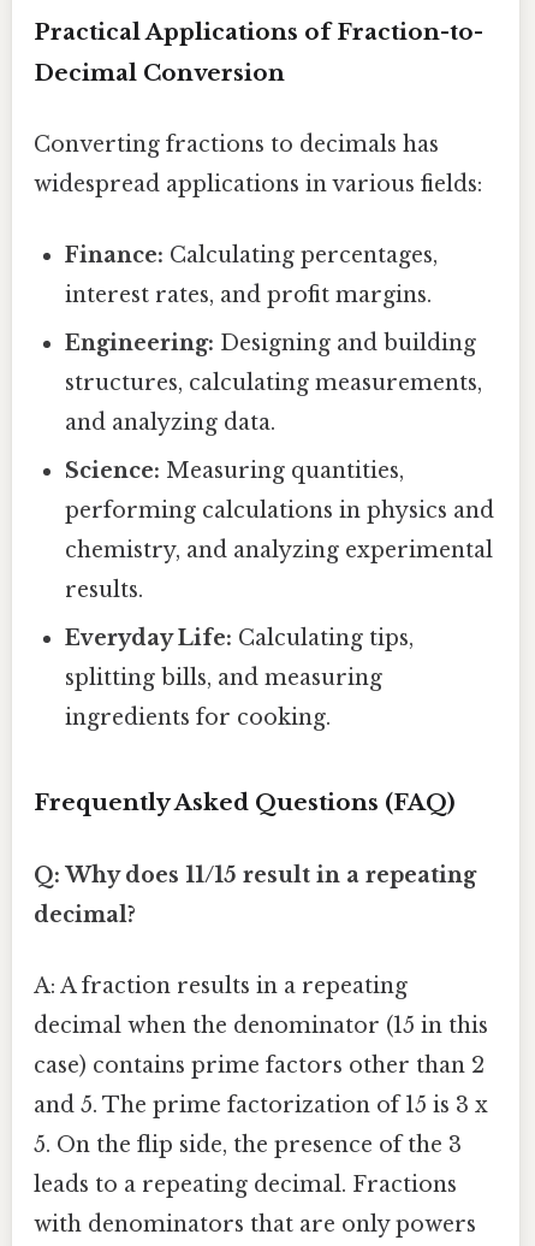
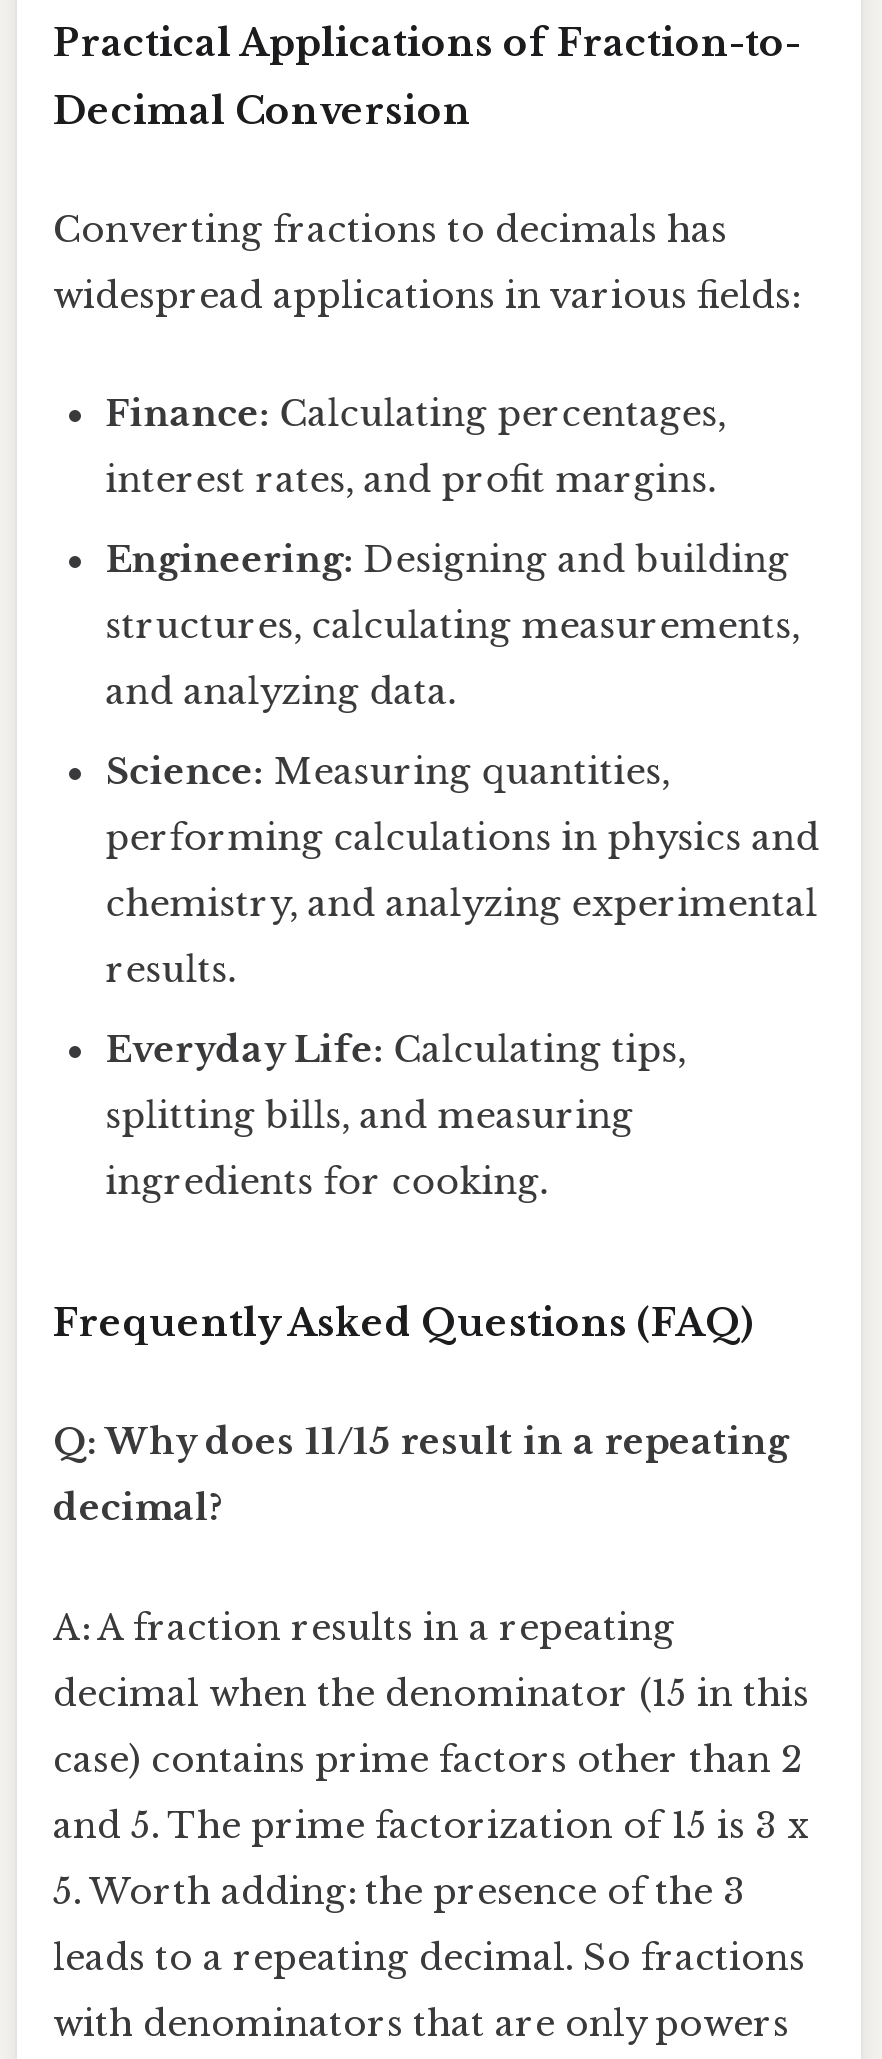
- 5. On the flip side, the presence of the 3
+ 5. Worth adding: the presence of the 3

- leads to a repeating decimal. Fractions
+ leads to a repeating decimal. So fractions
